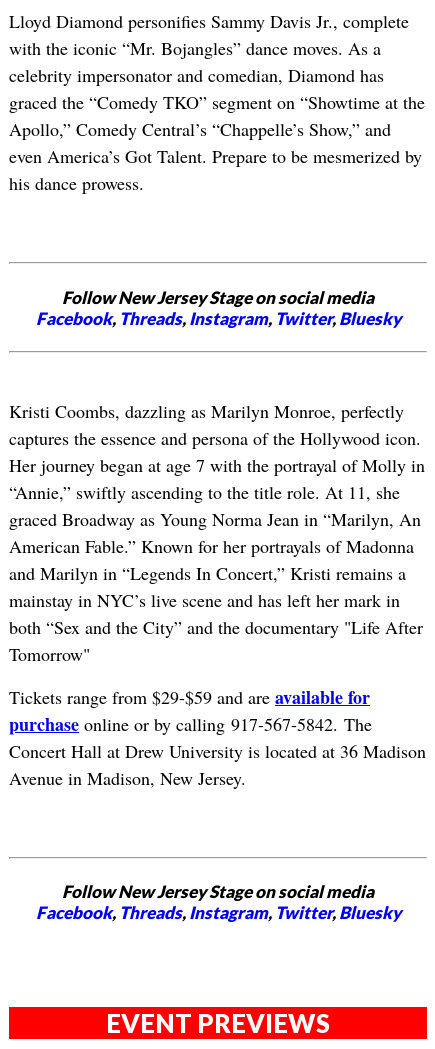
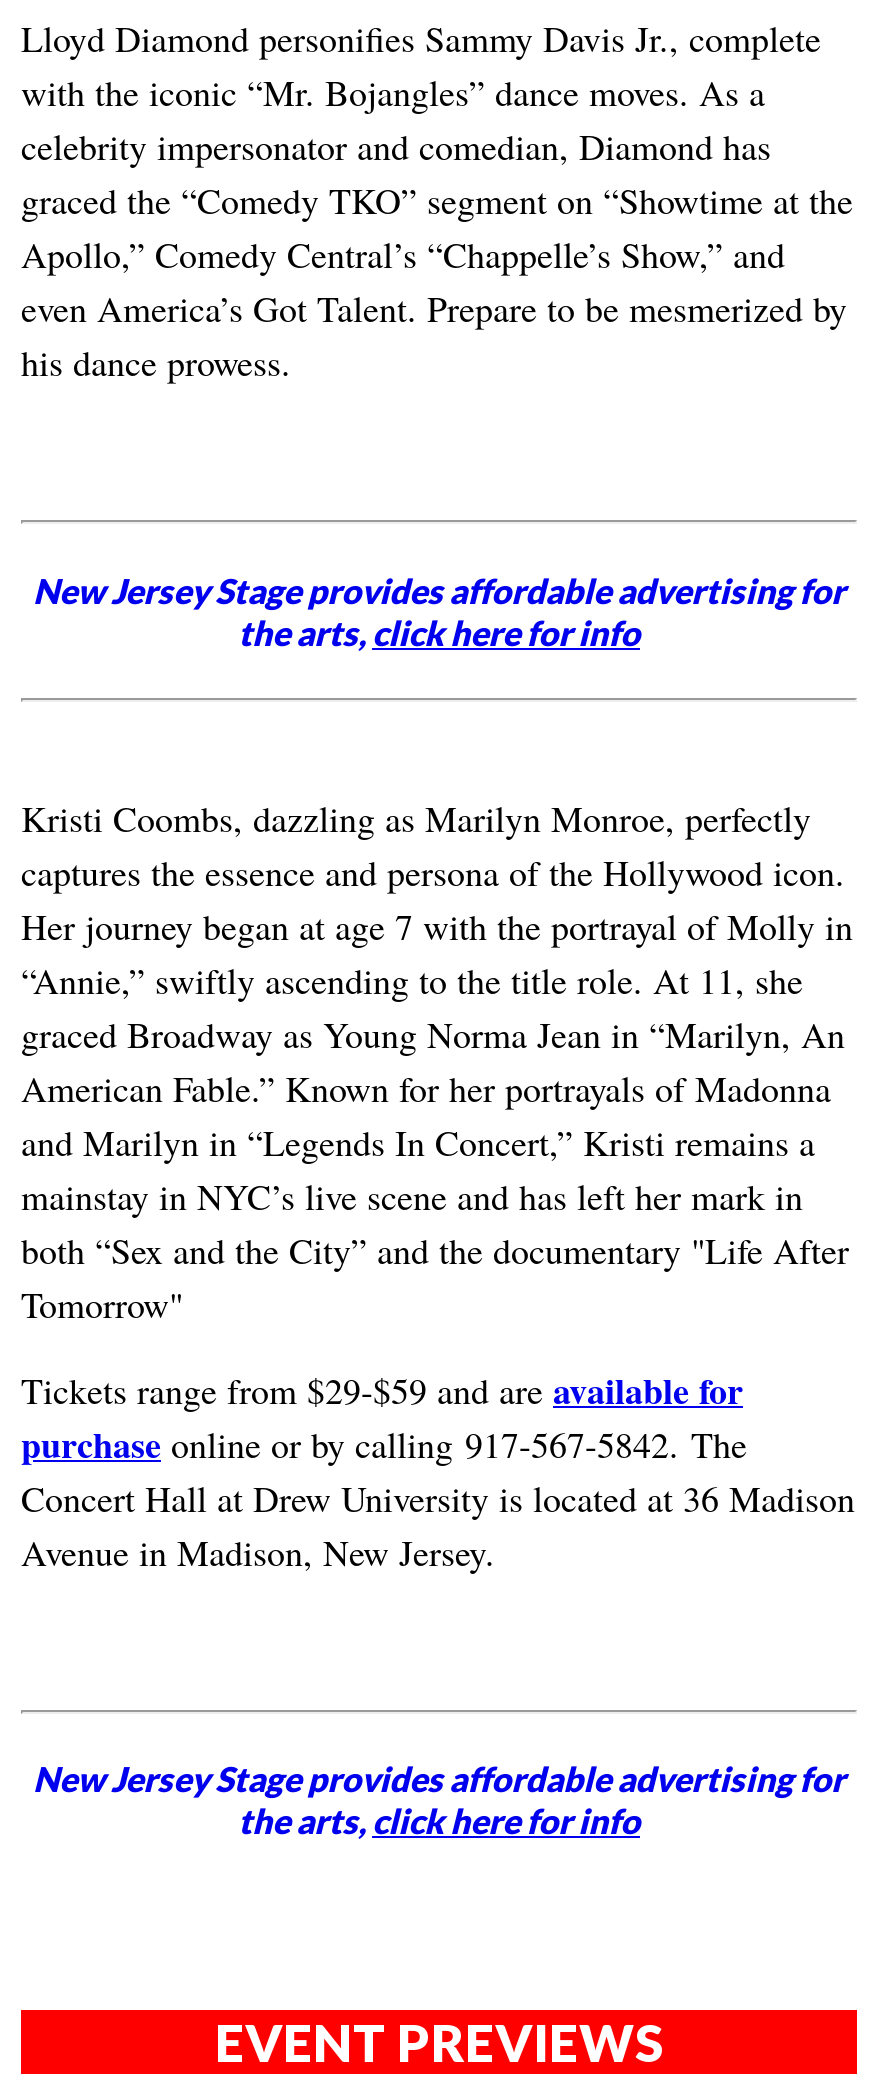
- Follow New Jersey Stage on social media
- Facebook, Threads, Instagram, Twitter, Bluesky
+ New Jersey Stage provides affordable advertising for
+ the arts, click here for info

- Follow New Jersey Stage on social media
- Facebook, Threads, Instagram, Twitter, Bluesky
+ New Jersey Stage provides affordable advertising for
+ the arts, click here for info
